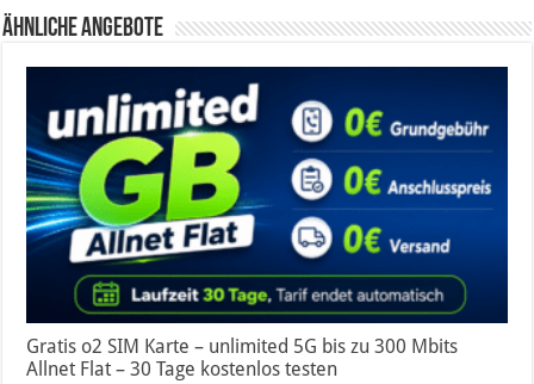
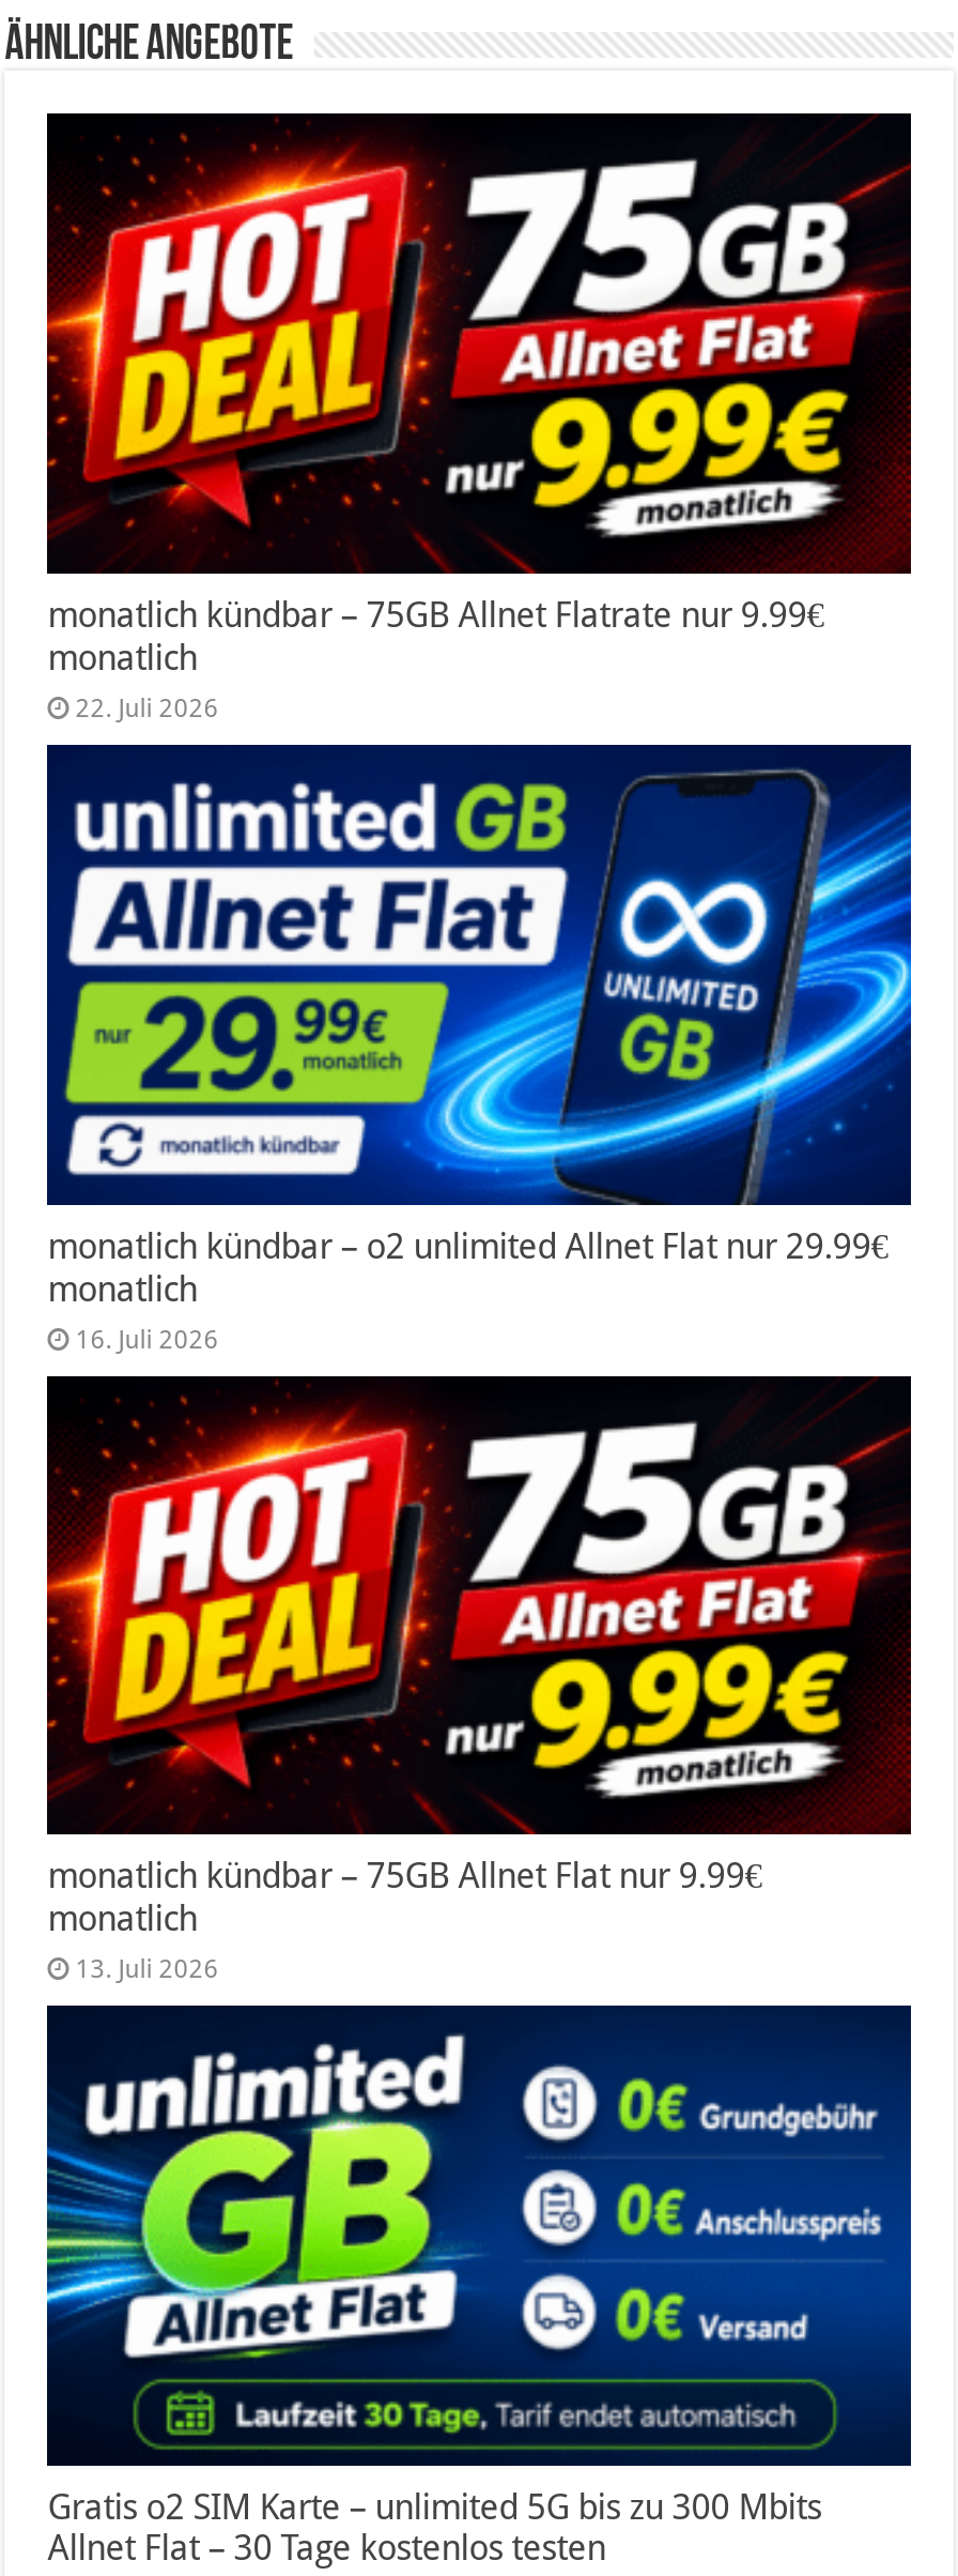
+ [image]
+ monatlich kündbar – 75GB Allnet Flatrate nur 9.99€
+ monatlich
+ 22. Juli 2026

+ [image]
+ monatlich kündbar – o2 unlimited Allnet Flat nur 29.99€
+ monatlich
+ 16. Juli 2026

+ [image]
+ monatlich kündbar – 75GB Allnet Flat nur 9.99€
+ monatlich
+ 13. Juli 2026
